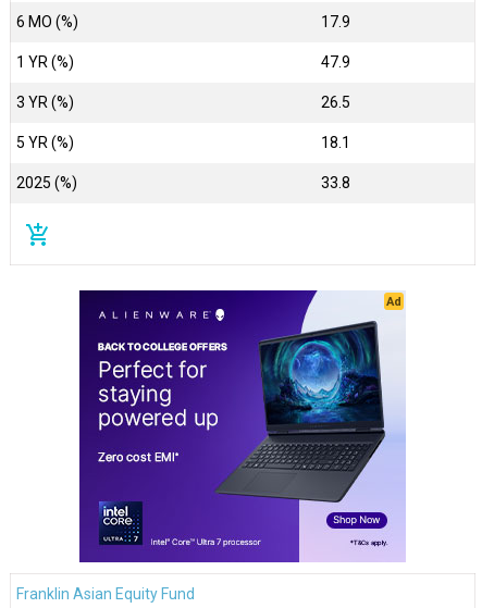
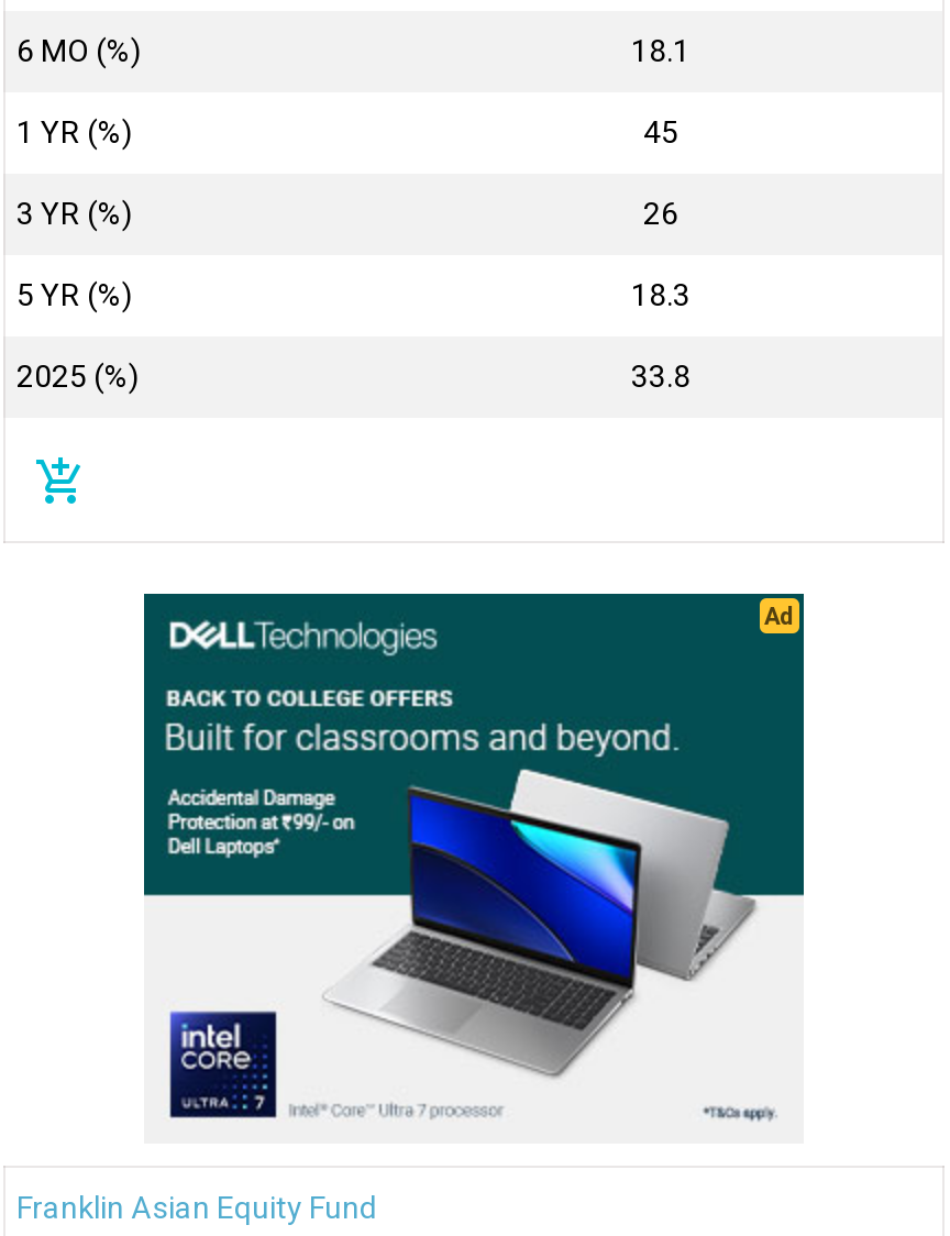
- 17.9
+ 18.1

- 47.9
+ 45

- 26.5
+ 26

- 18.1
+ 18.3

- [image]
+ [image]
